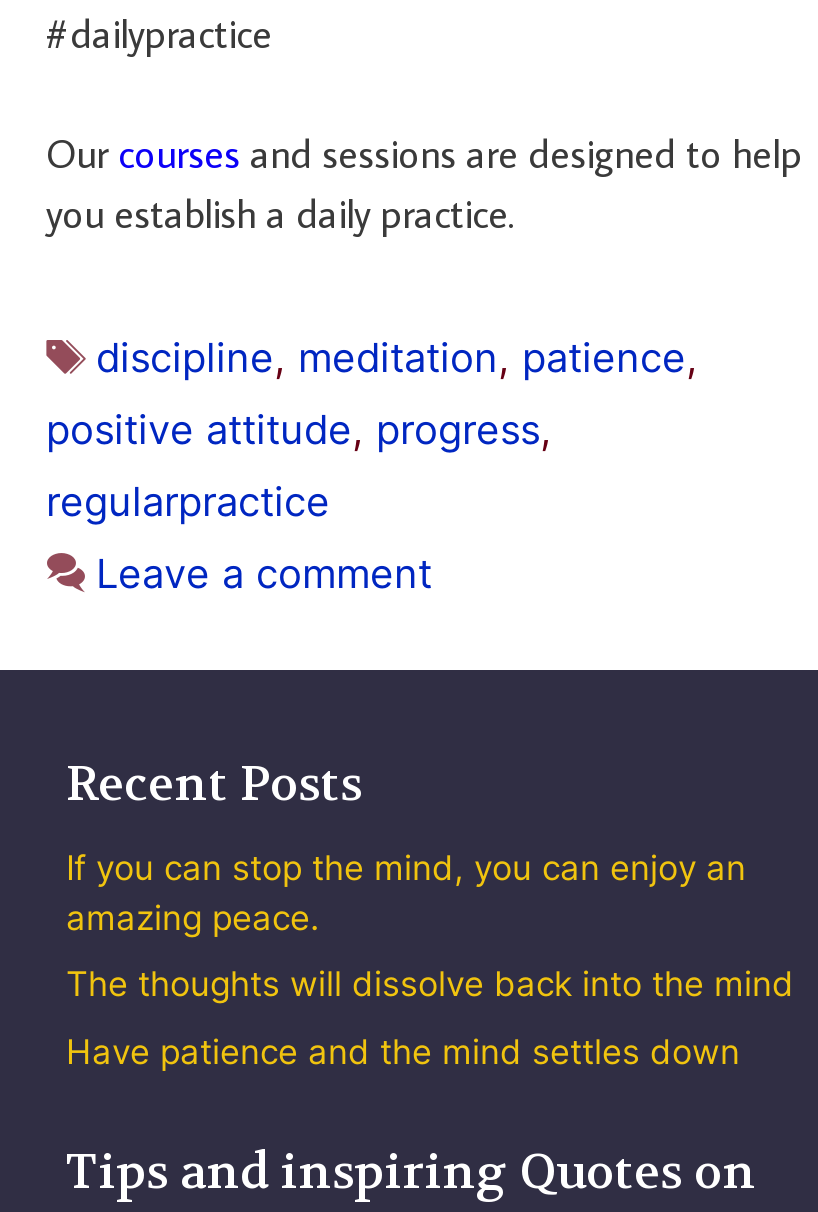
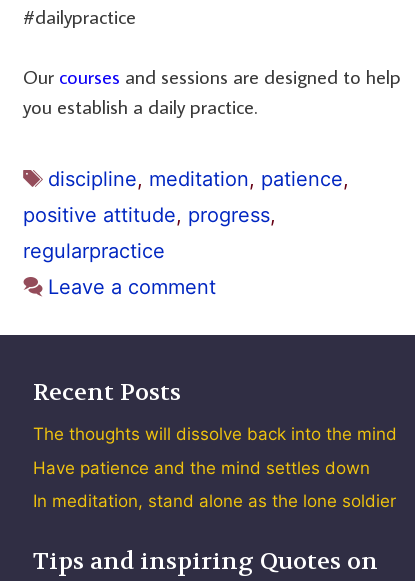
- If you can stop the mind, you can enjoy an
- amazing peace.

moved up: The thoughts will dissolve back into the mind | Have patience and the mind settles down

+ In meditation, stand alone as the lone soldier
